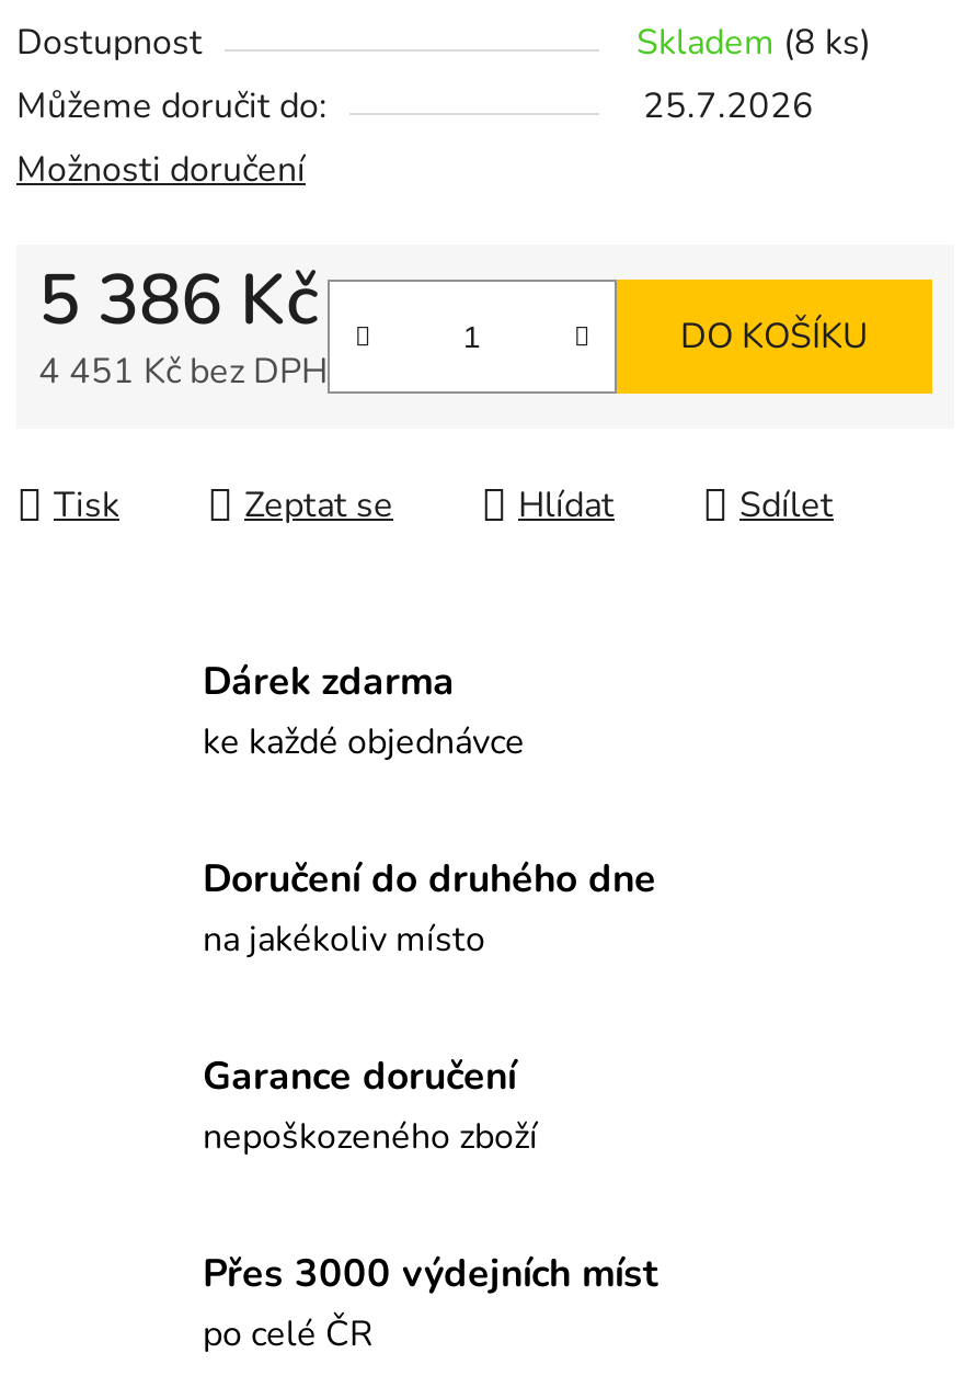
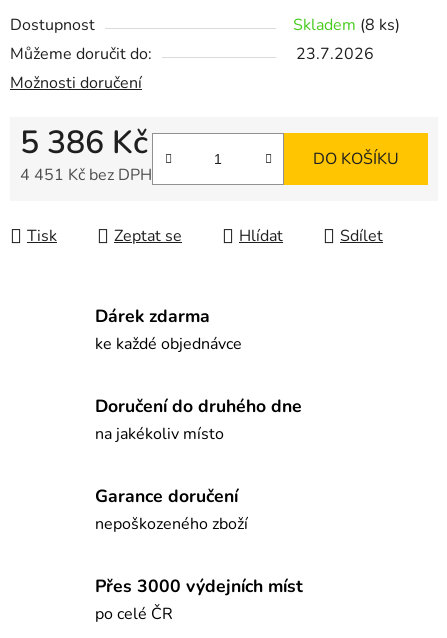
- 25.7.2026
+ 23.7.2026
